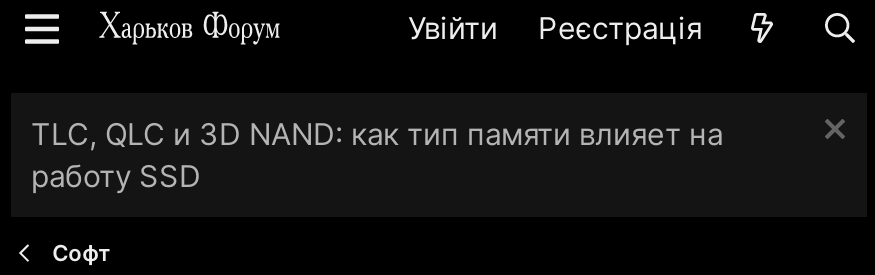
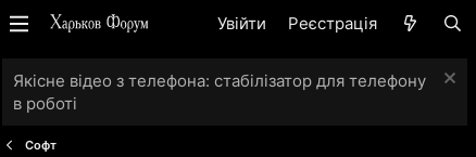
- TLC, QLC и 3D NAND: как тип памяти влияет на
- работу SSD
+ Якісне відео з телефона: стабілізатор для телефону
+ в роботі
